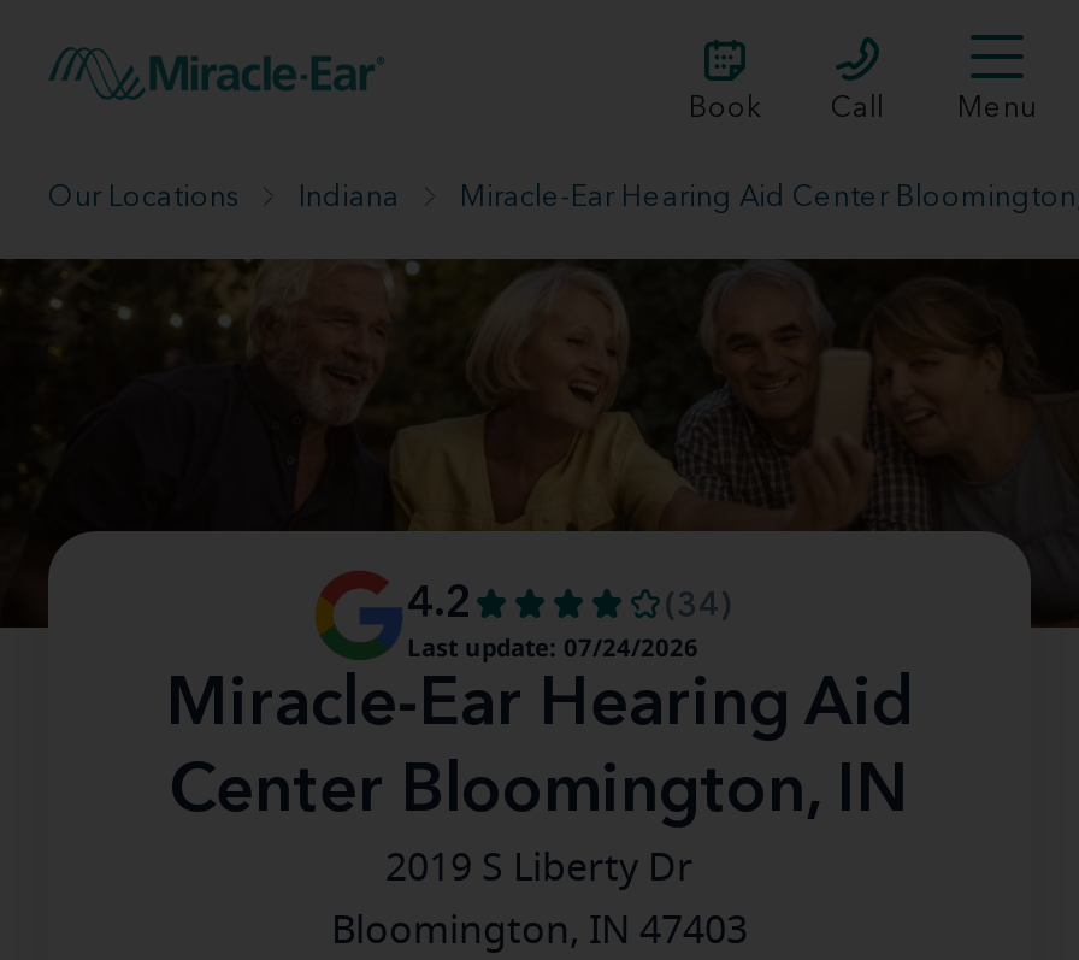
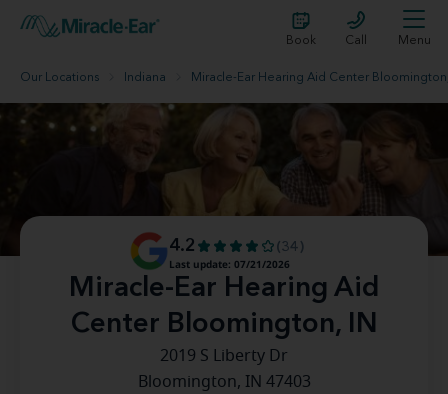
- Last update: 07/24/2026
+ Last update: 07/21/2026
